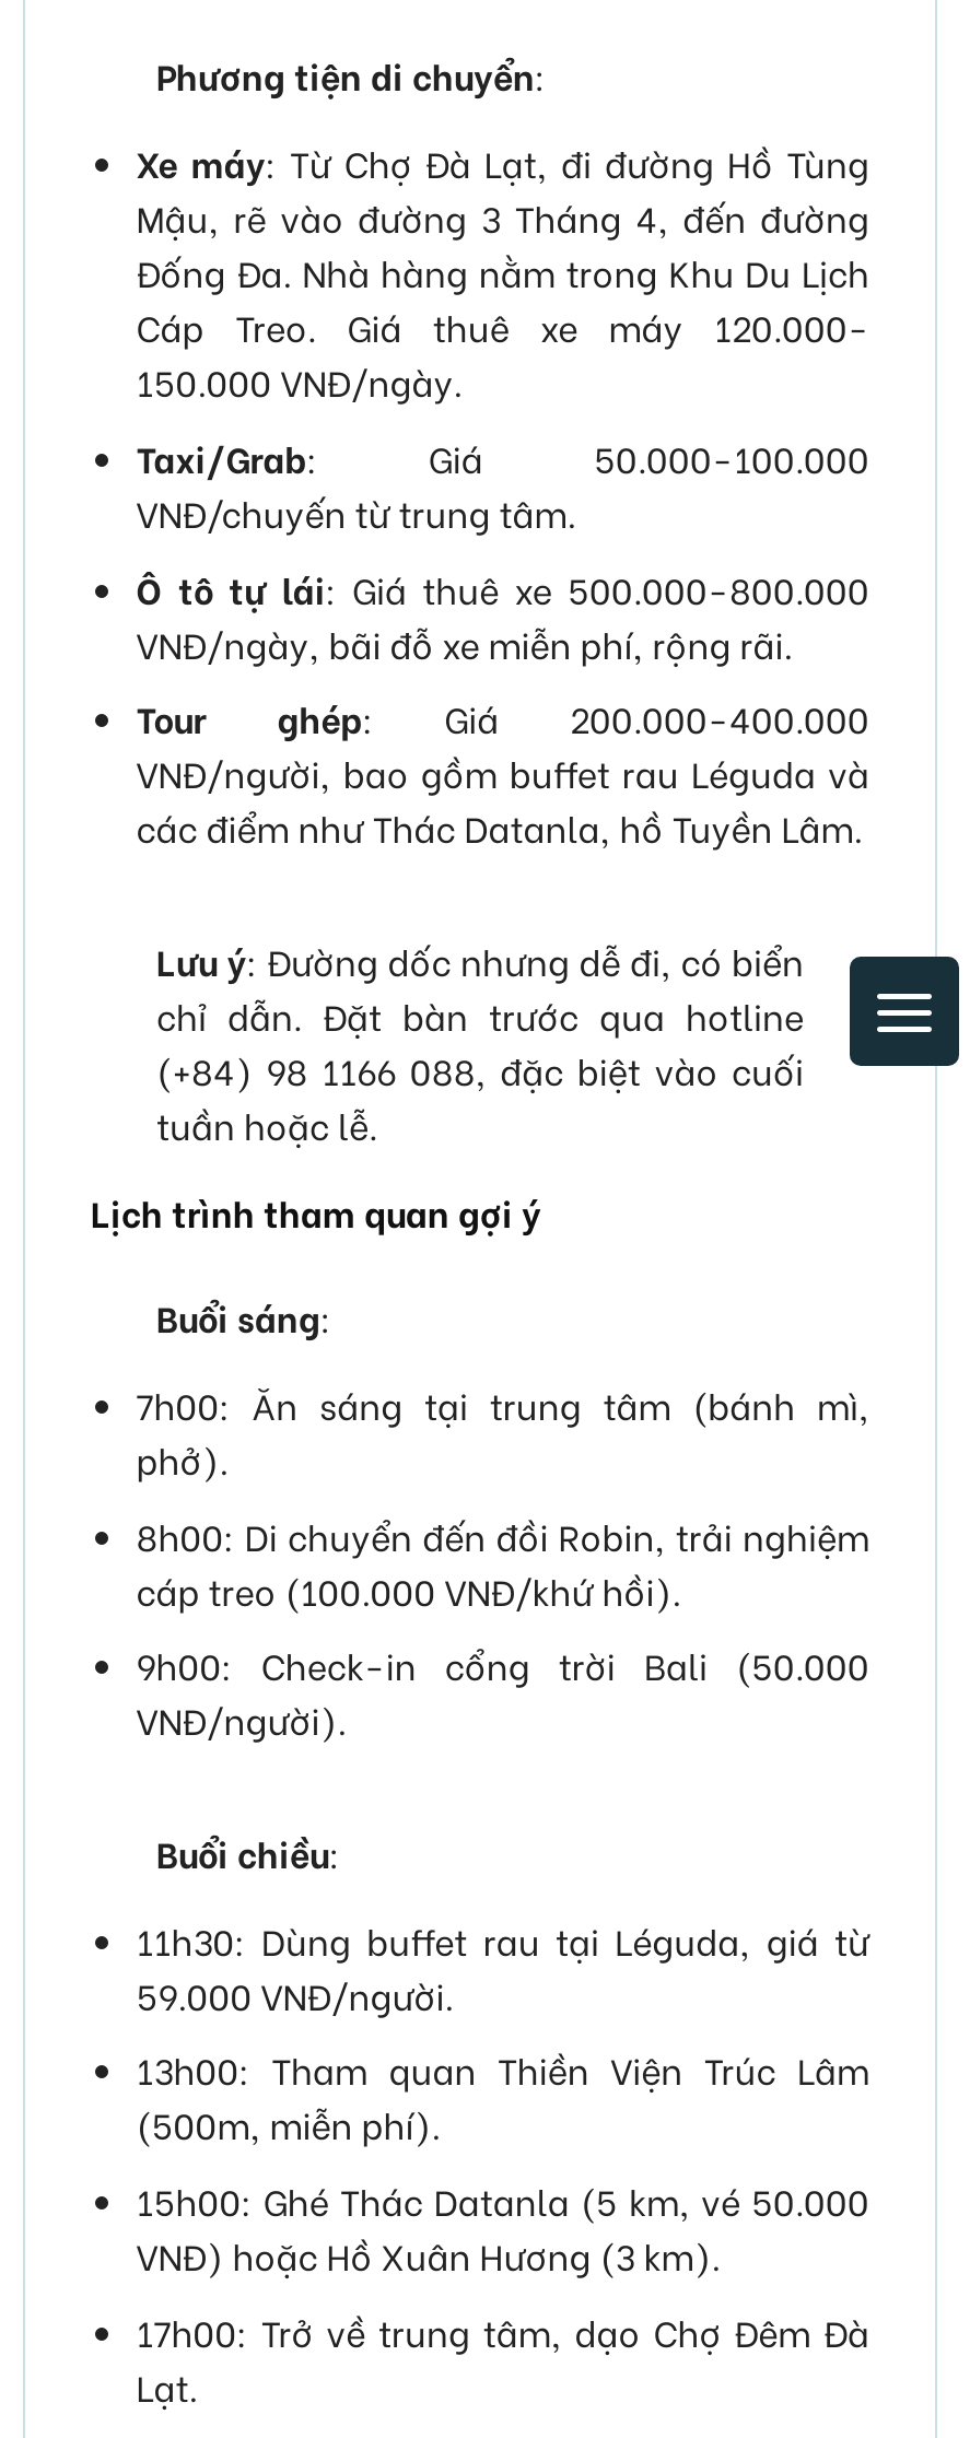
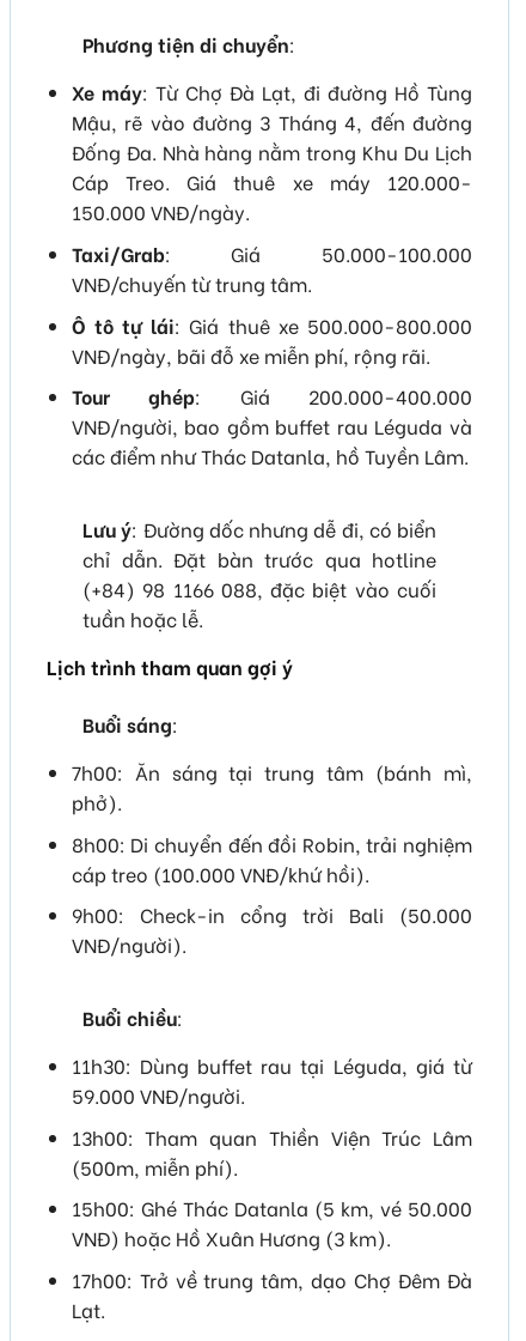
- [image]
